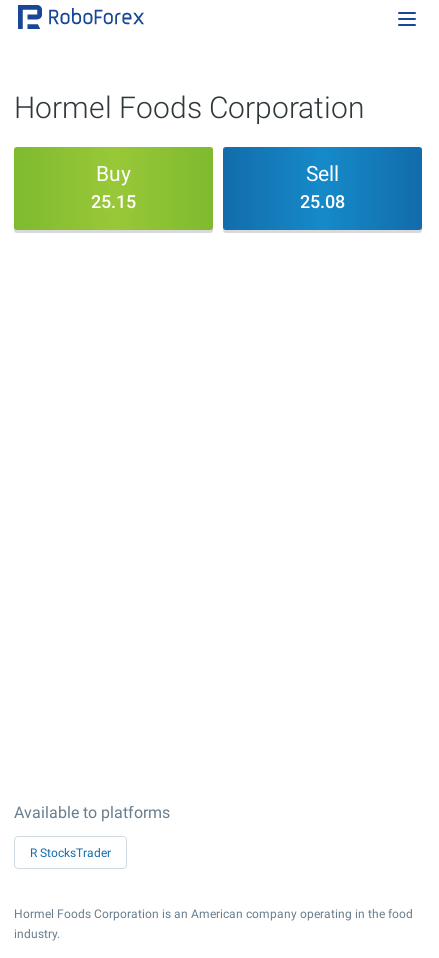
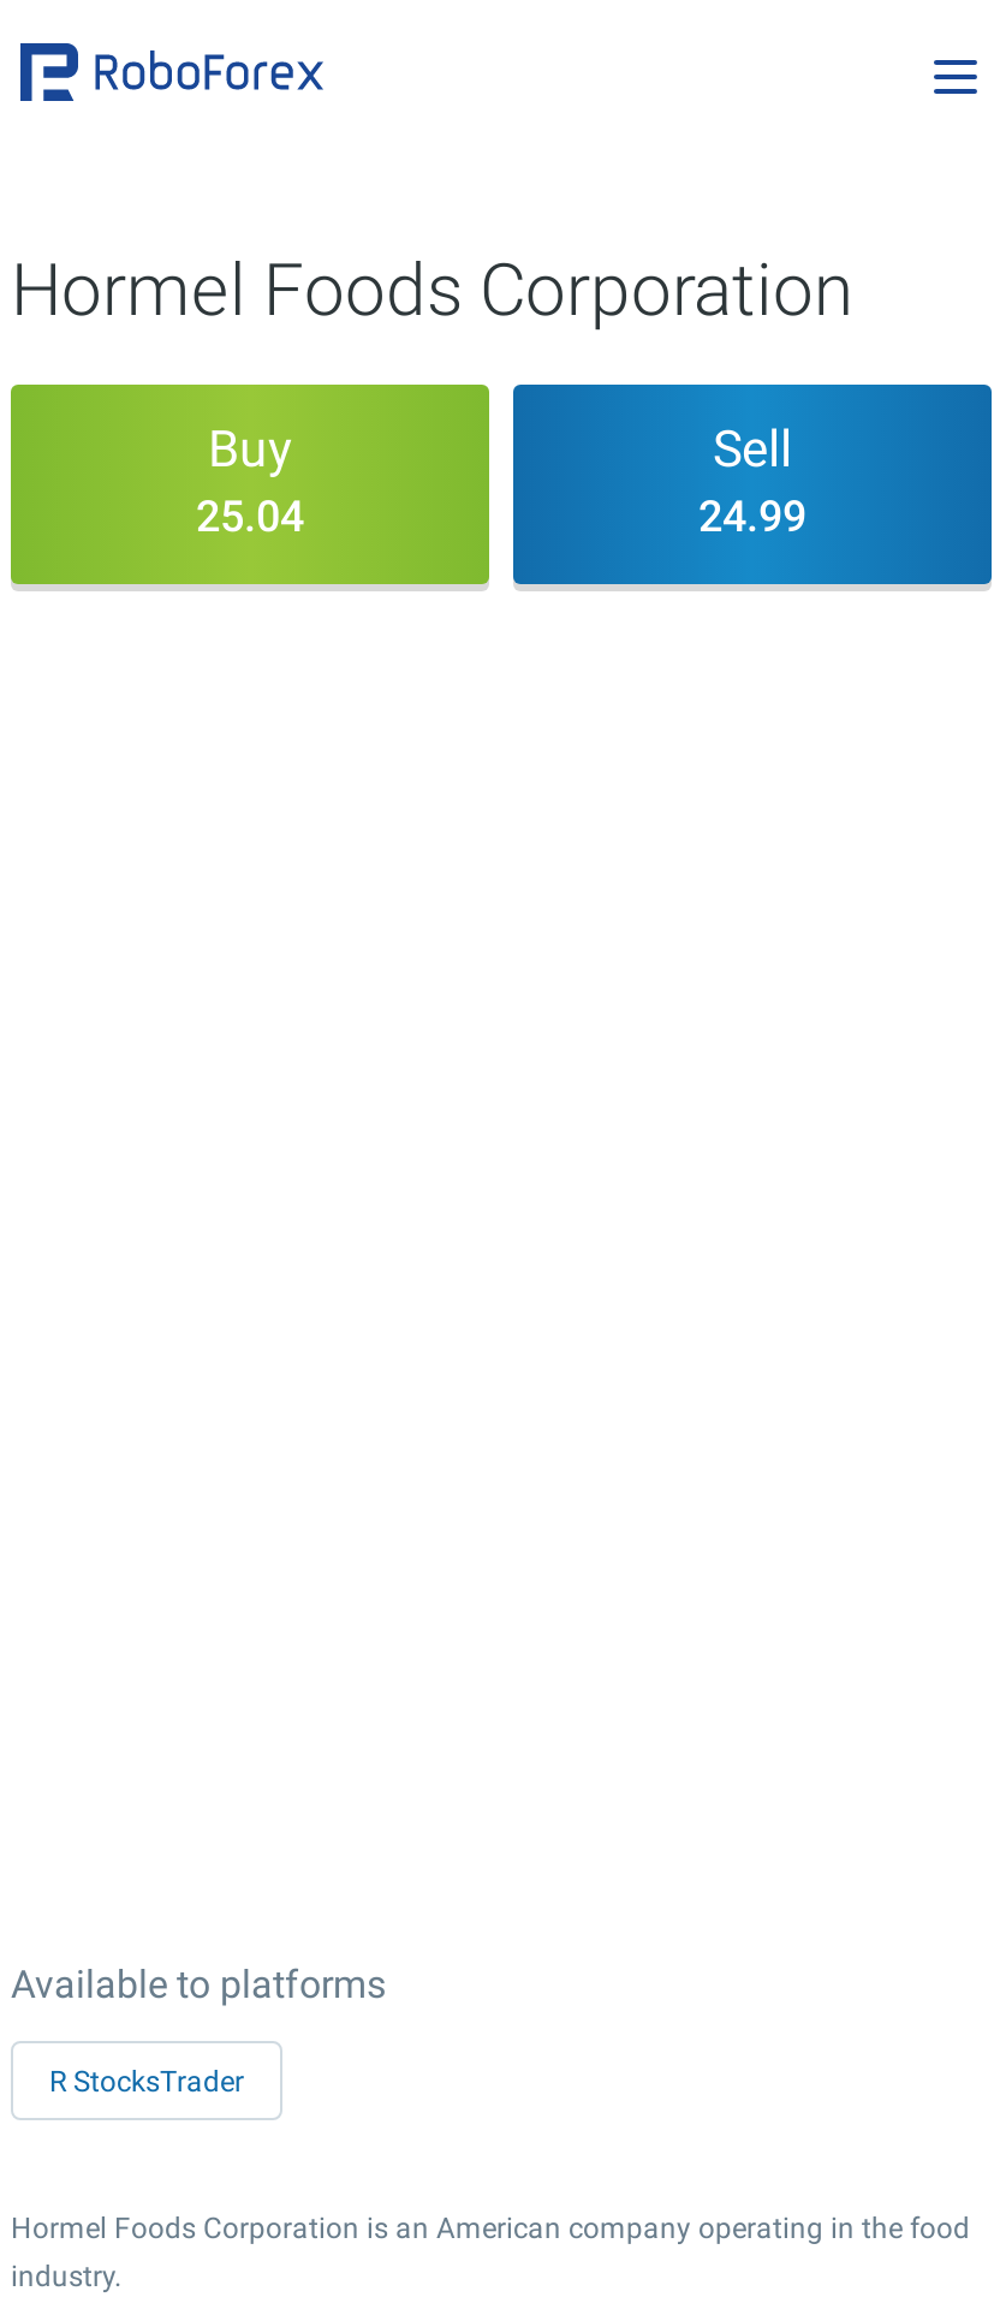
- 25.15
+ 25.04

- 25.08
+ 24.99
